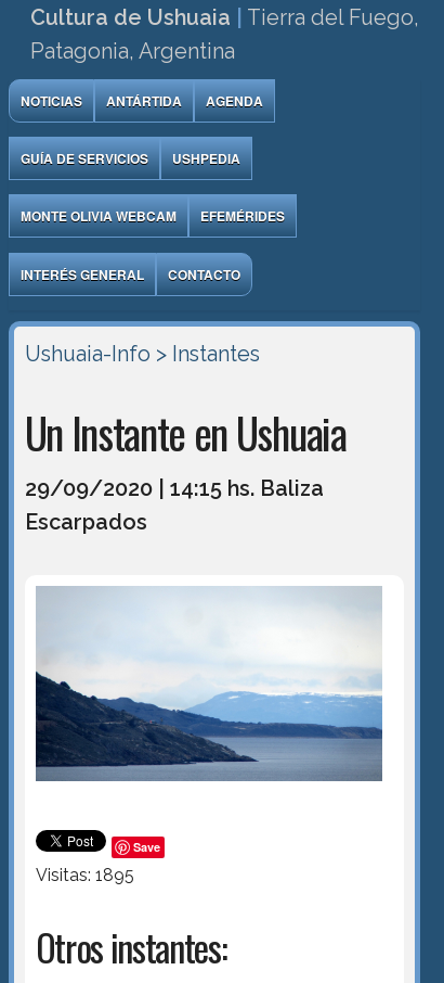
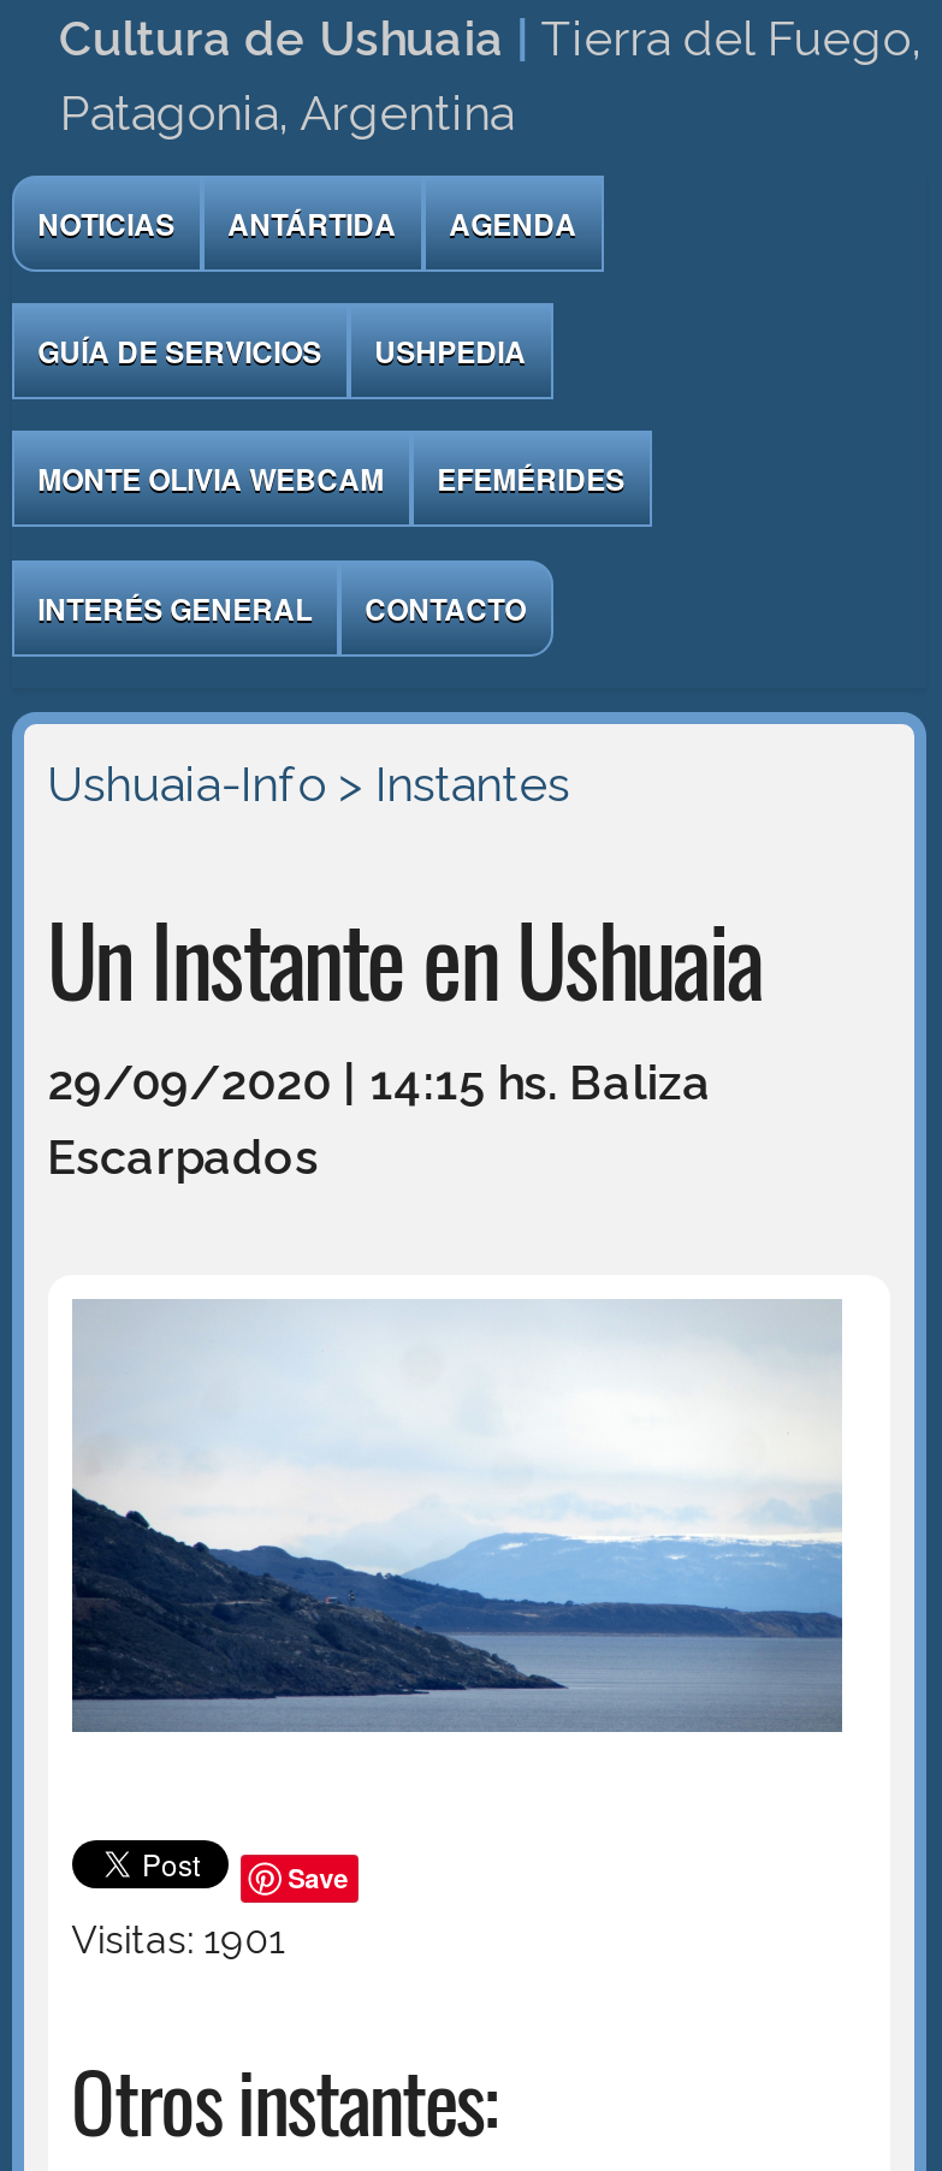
- Visitas: 1895
+ Visitas: 1901
